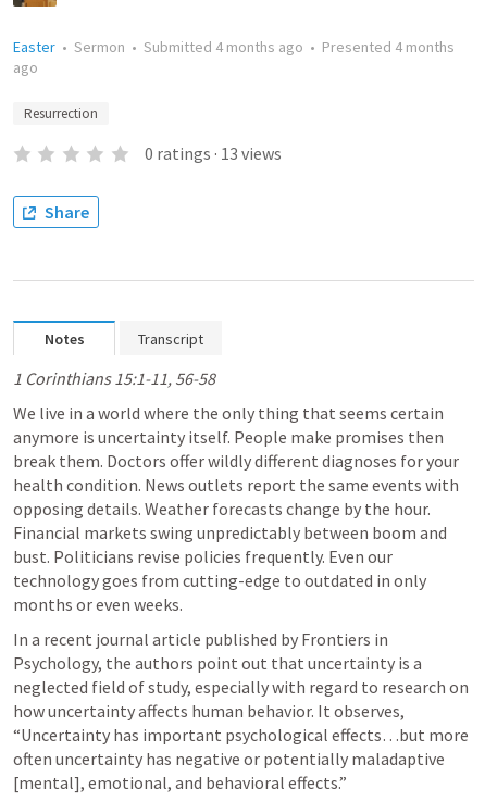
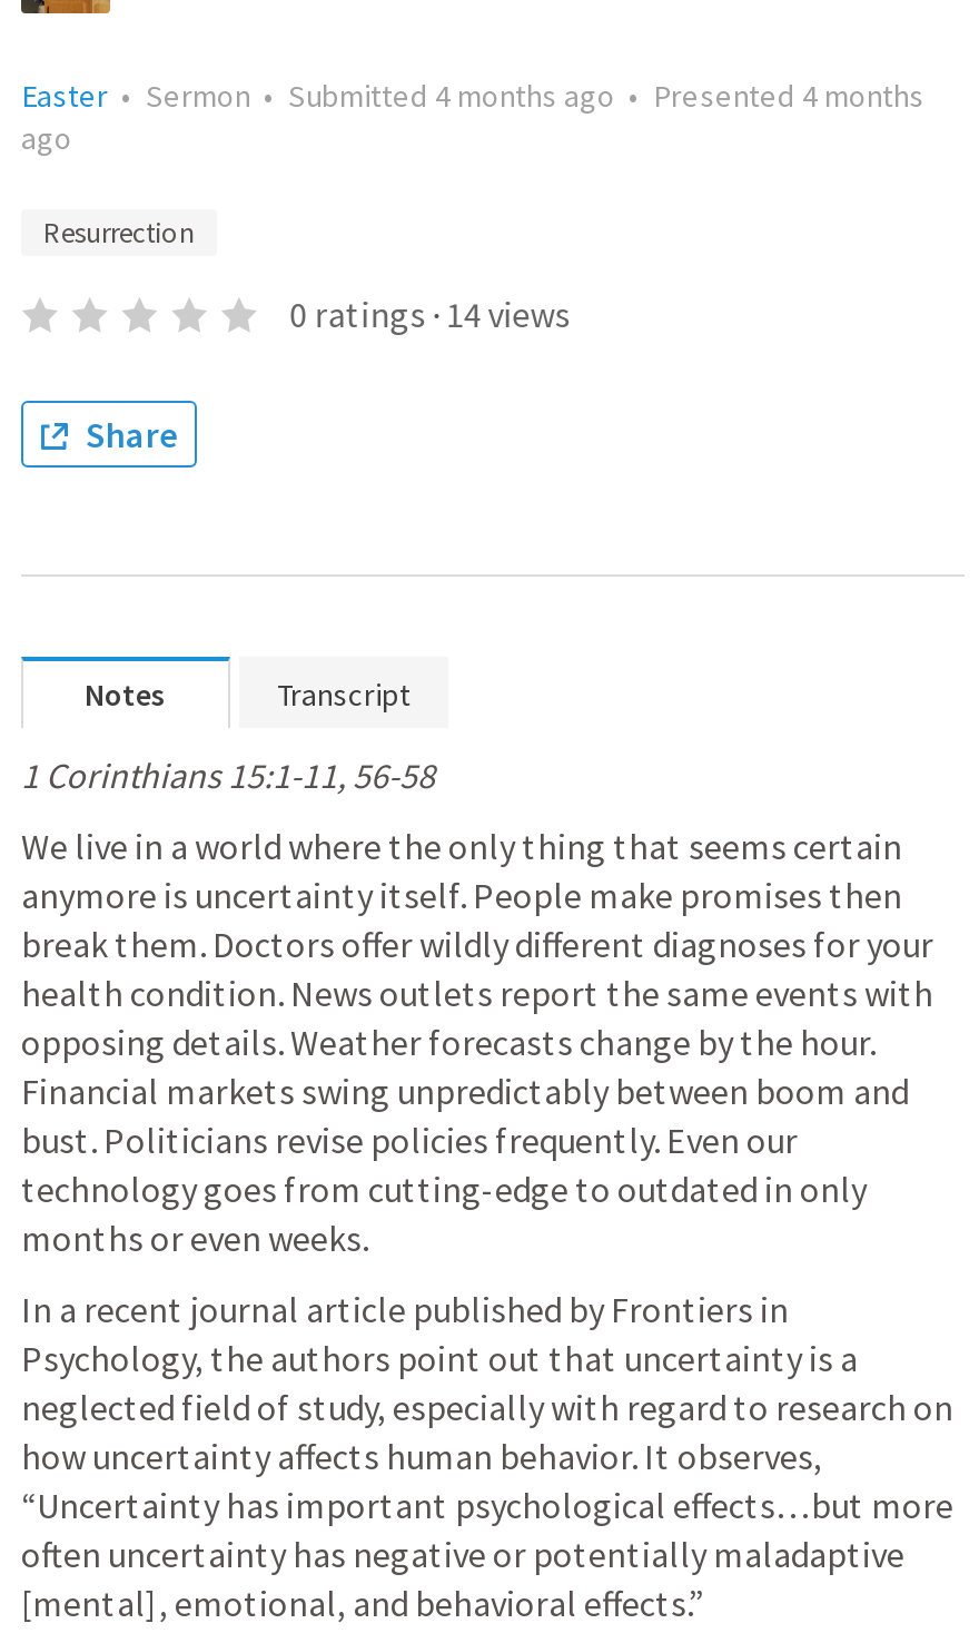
- 0 ratings · 13 views
+ 0 ratings · 14 views
